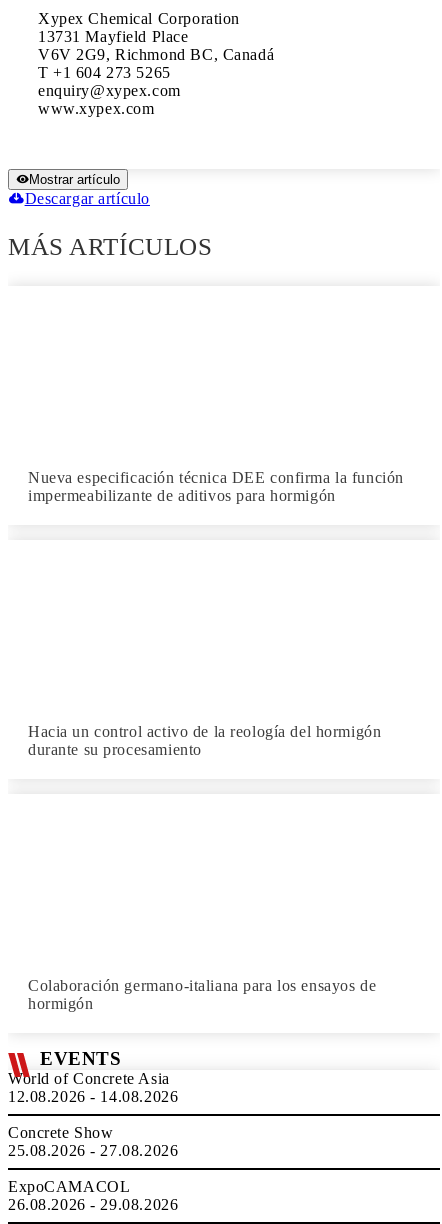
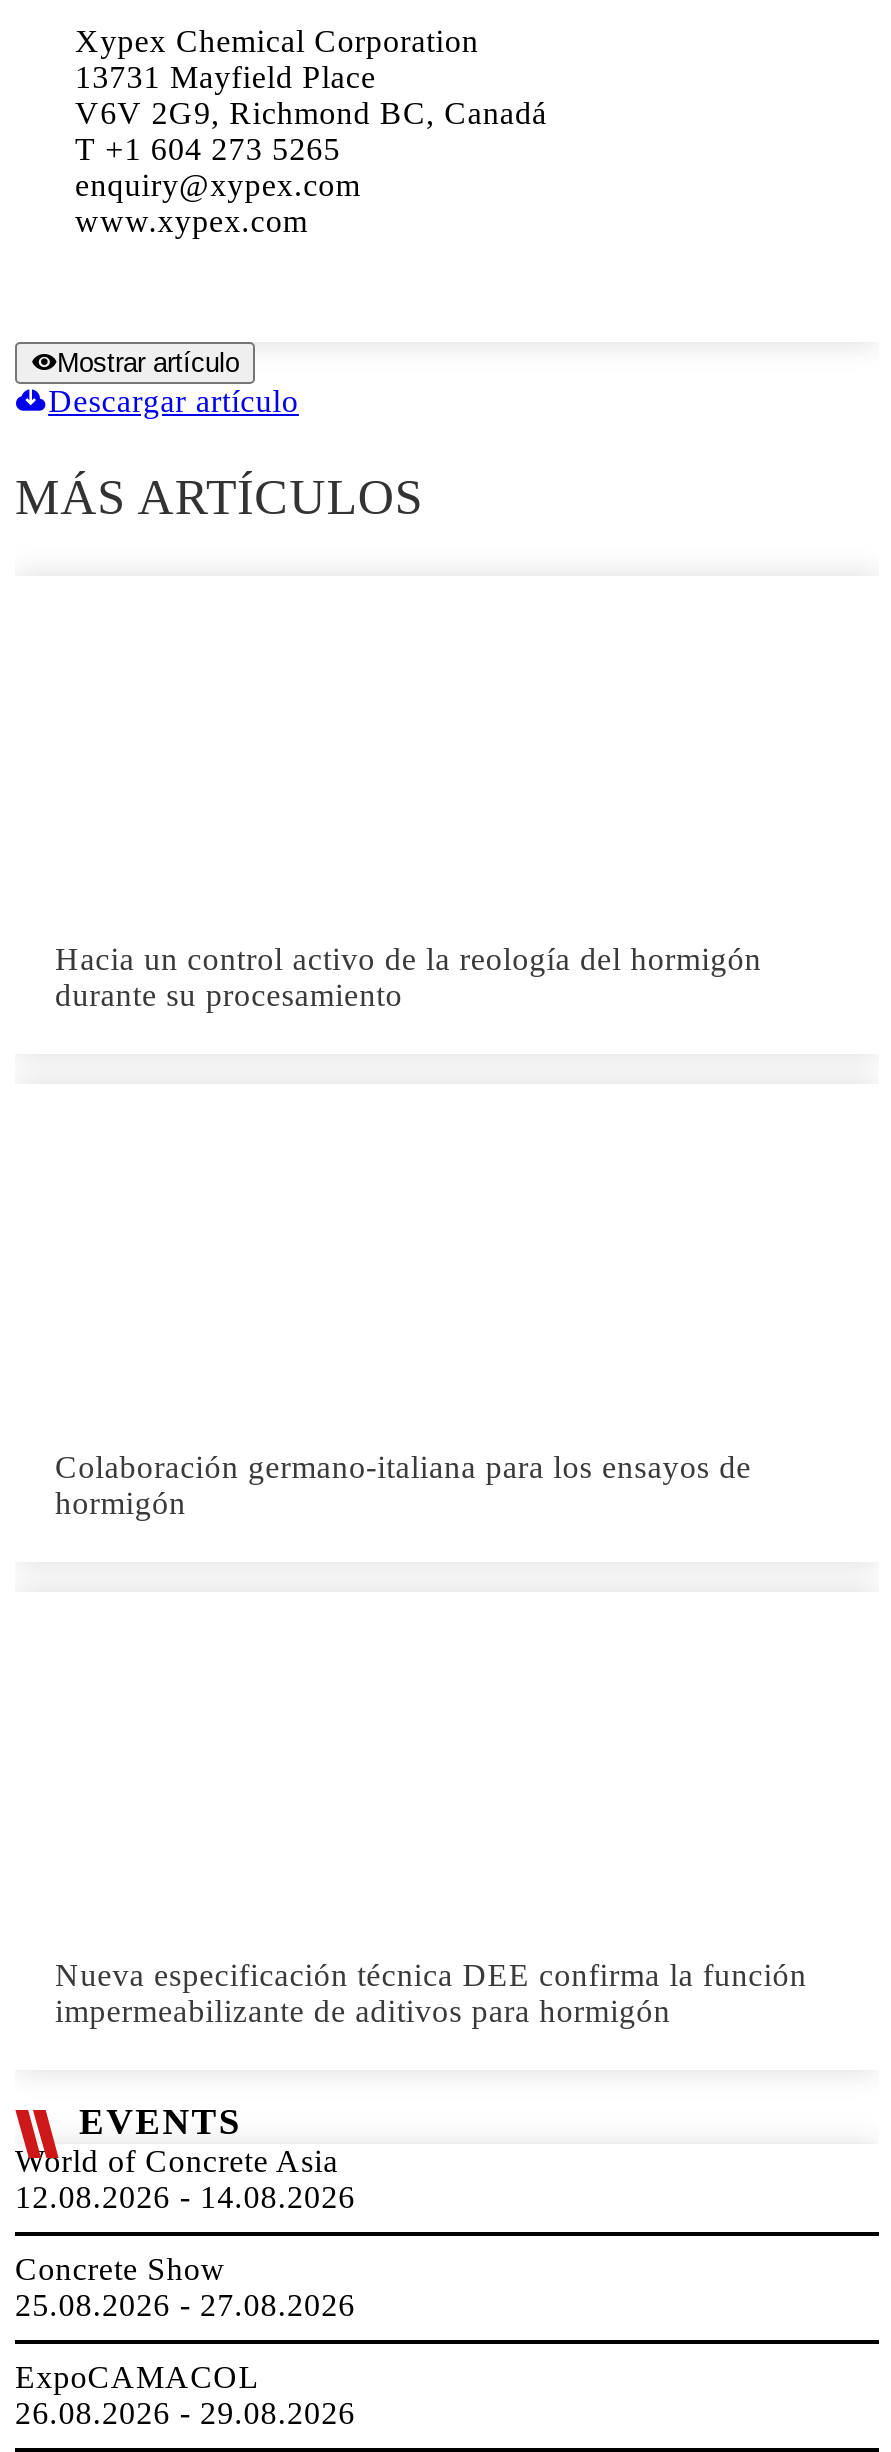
moved down: Nueva especificación técnica DEE confirma la función | impermeabilizante de aditivos para hormigón

moved up: Hacia un control activo de la reología del hormigón | durante su procesamiento | Colaboración germano-italiana para los ensayos de | hormigón
